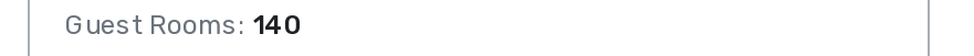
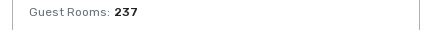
- Guest Rooms: 140
+ Guest Rooms: 237
